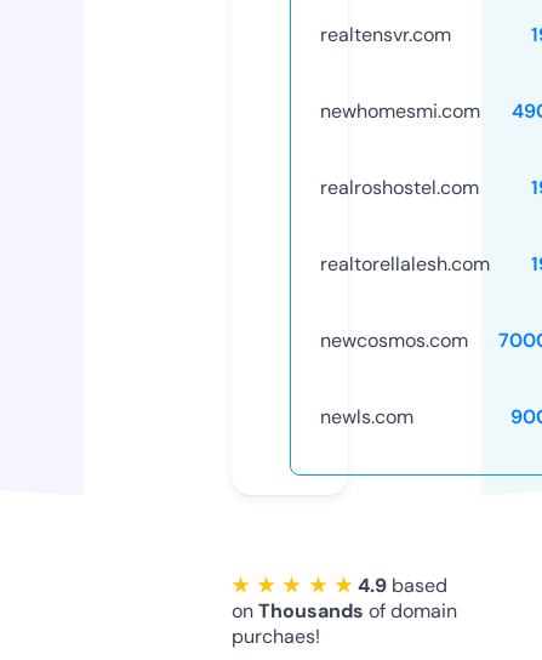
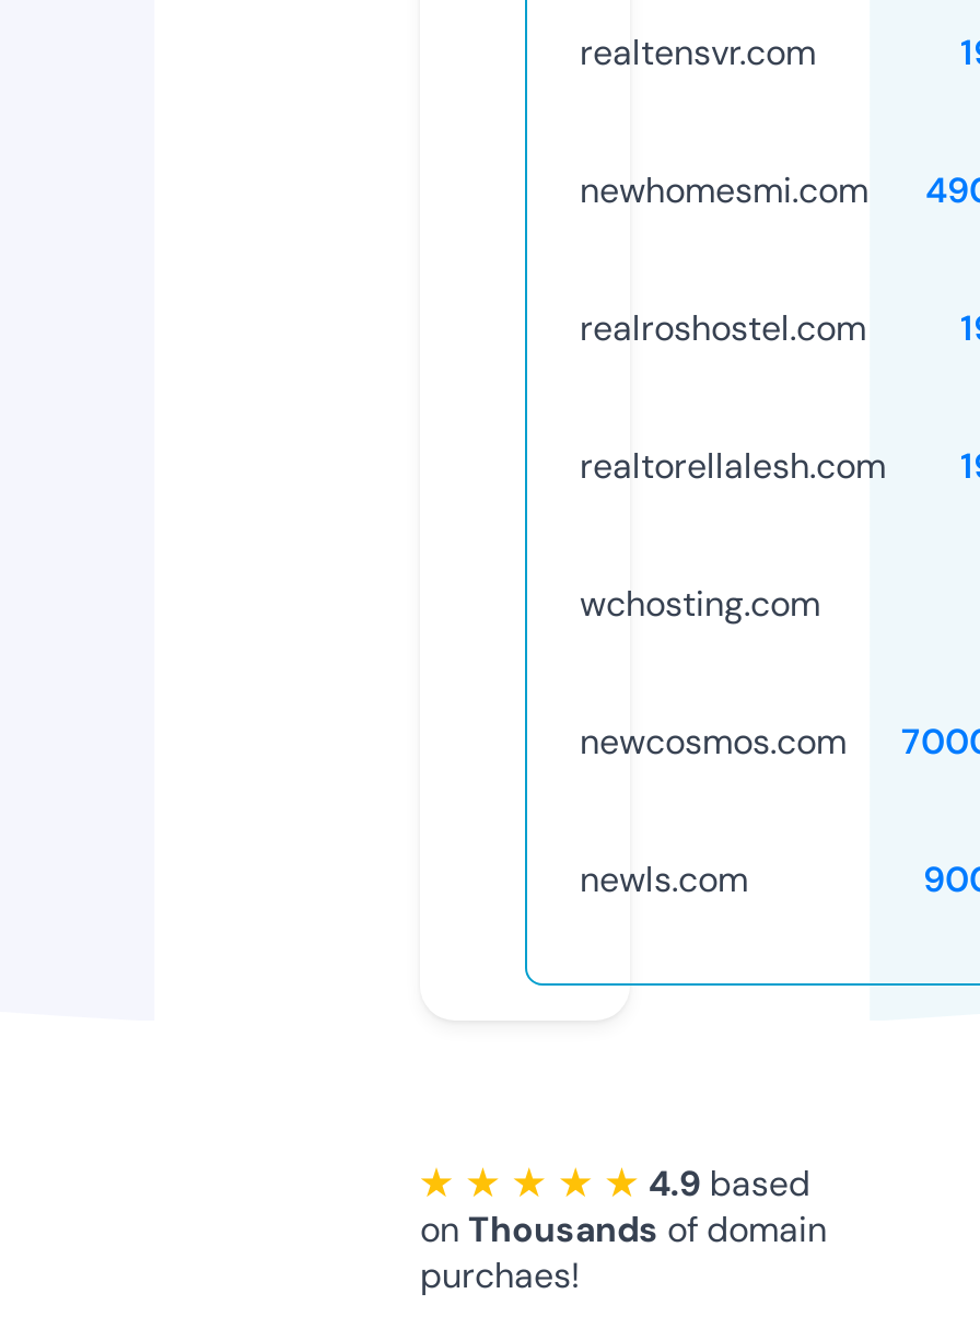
+ wchosting.com
